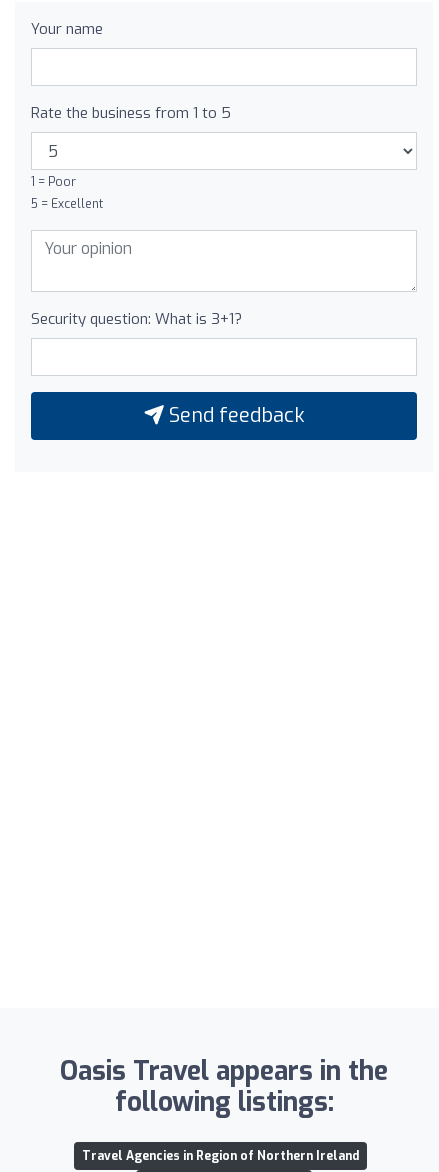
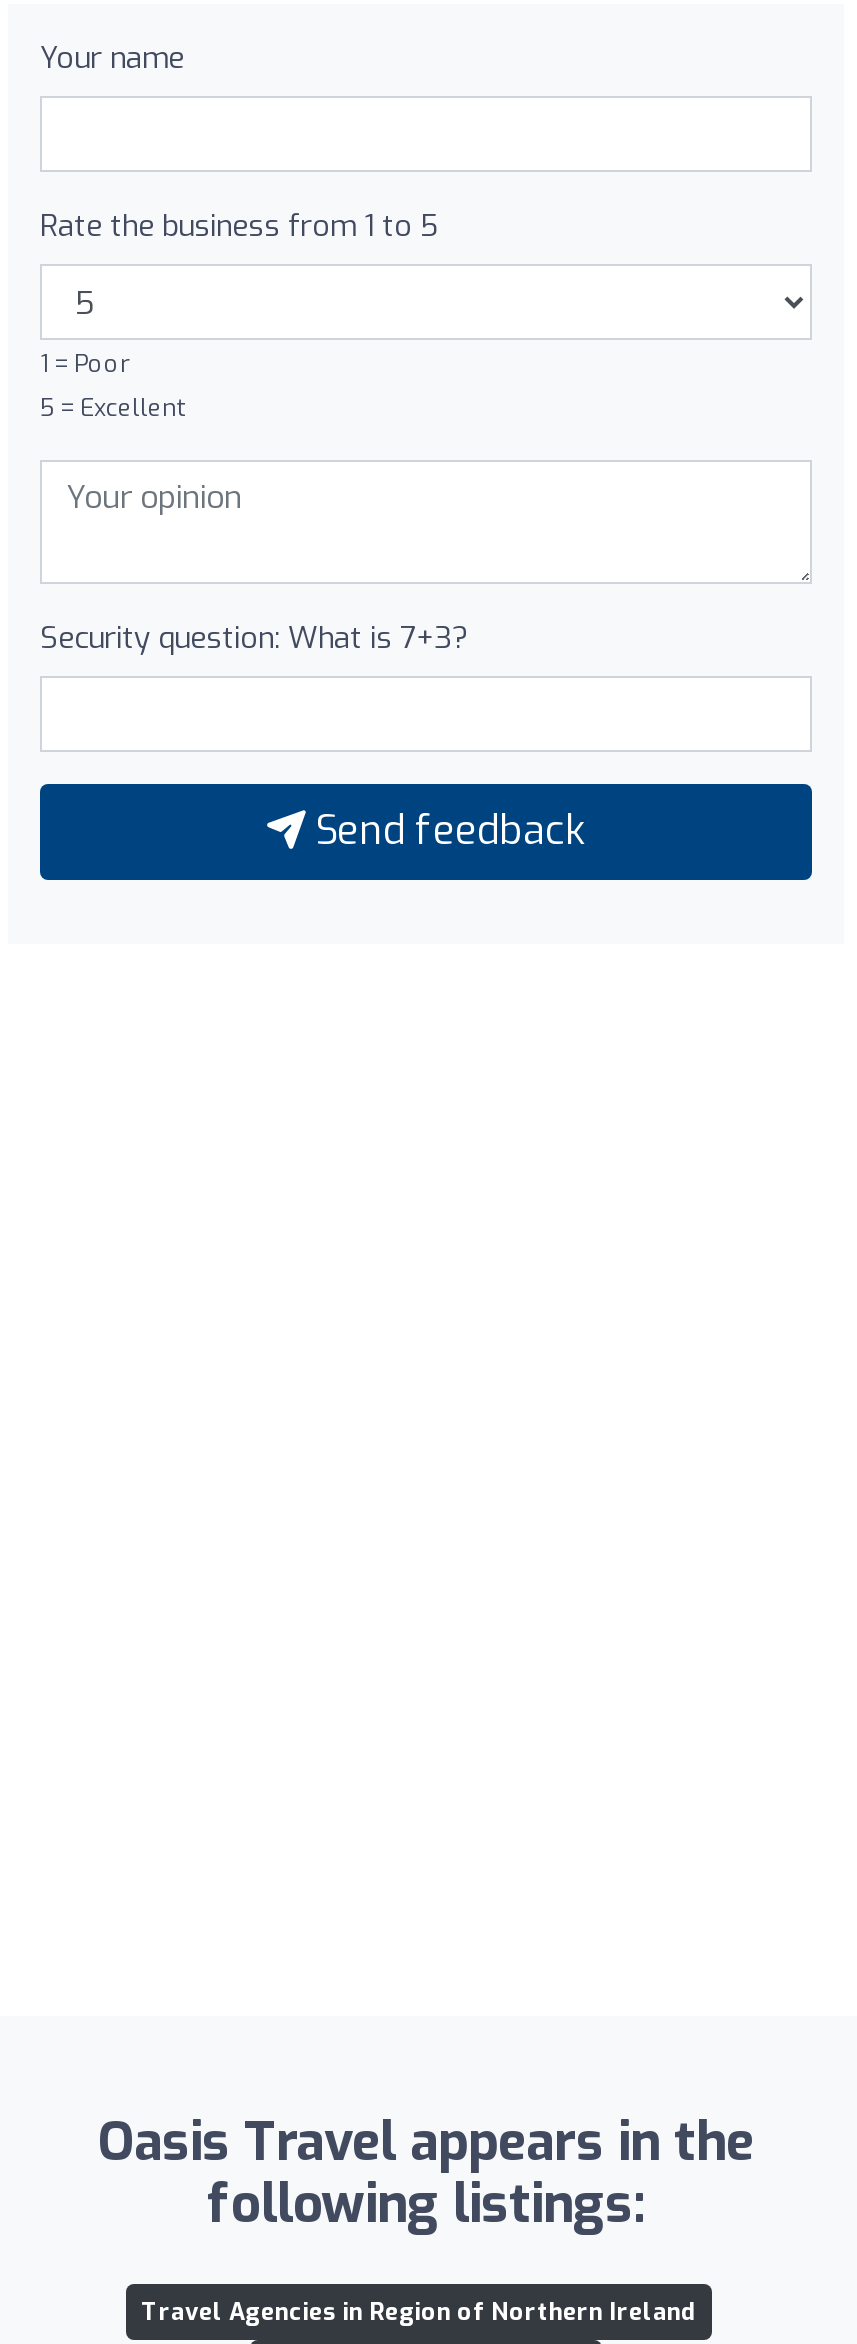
- Security question: What is 3+1?
+ Security question: What is 7+3?
